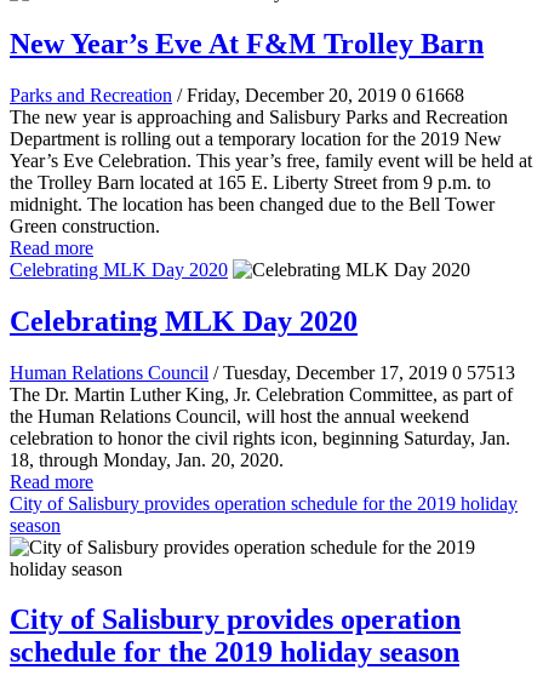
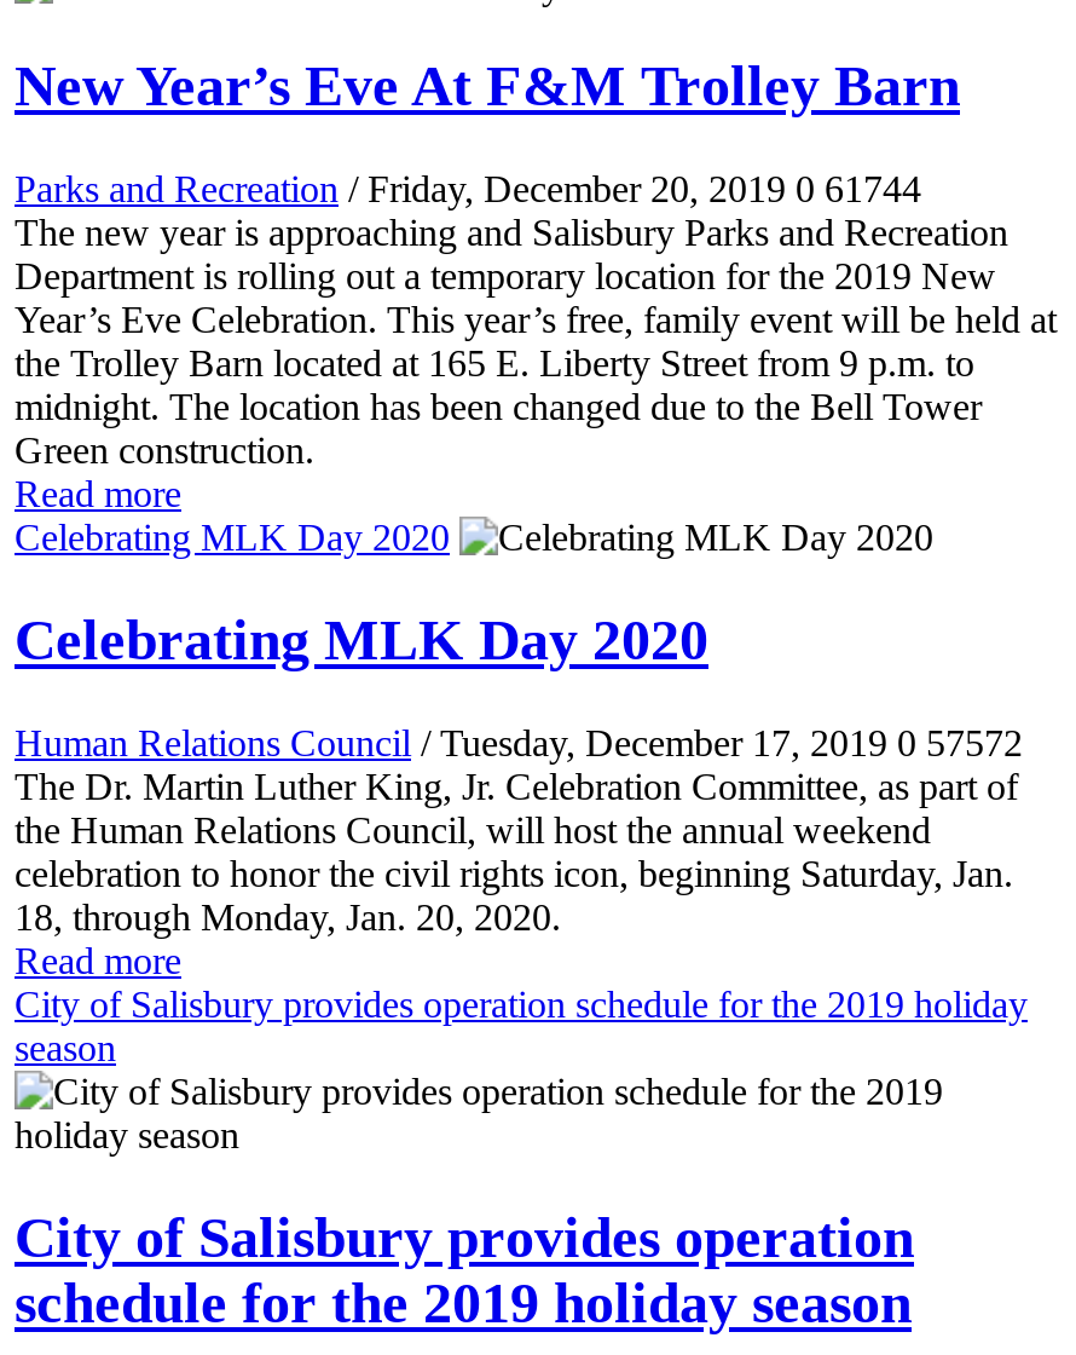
- Parks and Recreation / Friday, December 20, 2019 0 61668
+ Parks and Recreation / Friday, December 20, 2019 0 61744

- Human Relations Council / Tuesday, December 17, 2019 0 57513
+ Human Relations Council / Tuesday, December 17, 2019 0 57572
